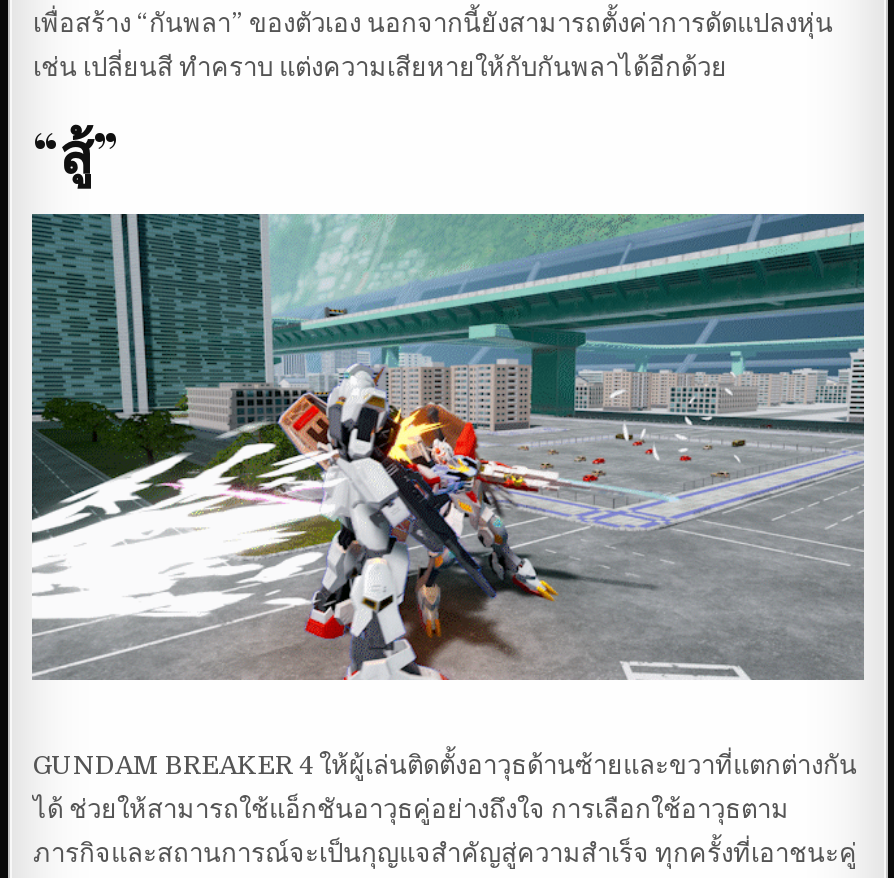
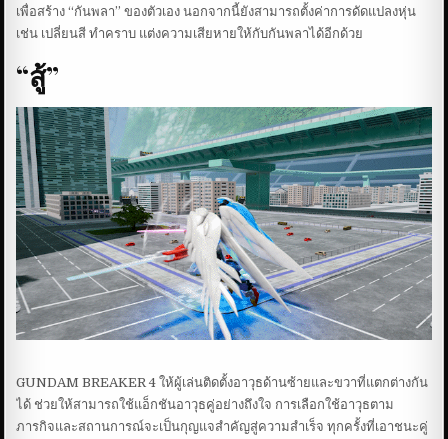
- [image]
+ [image]
